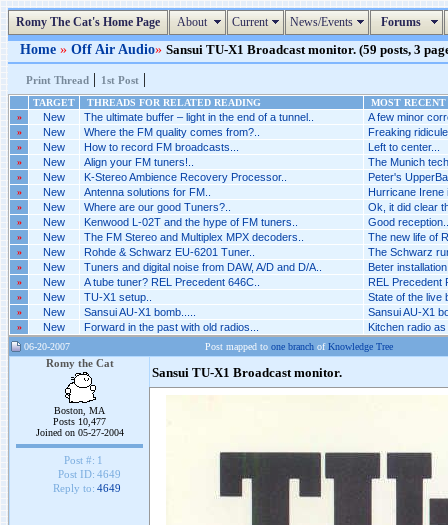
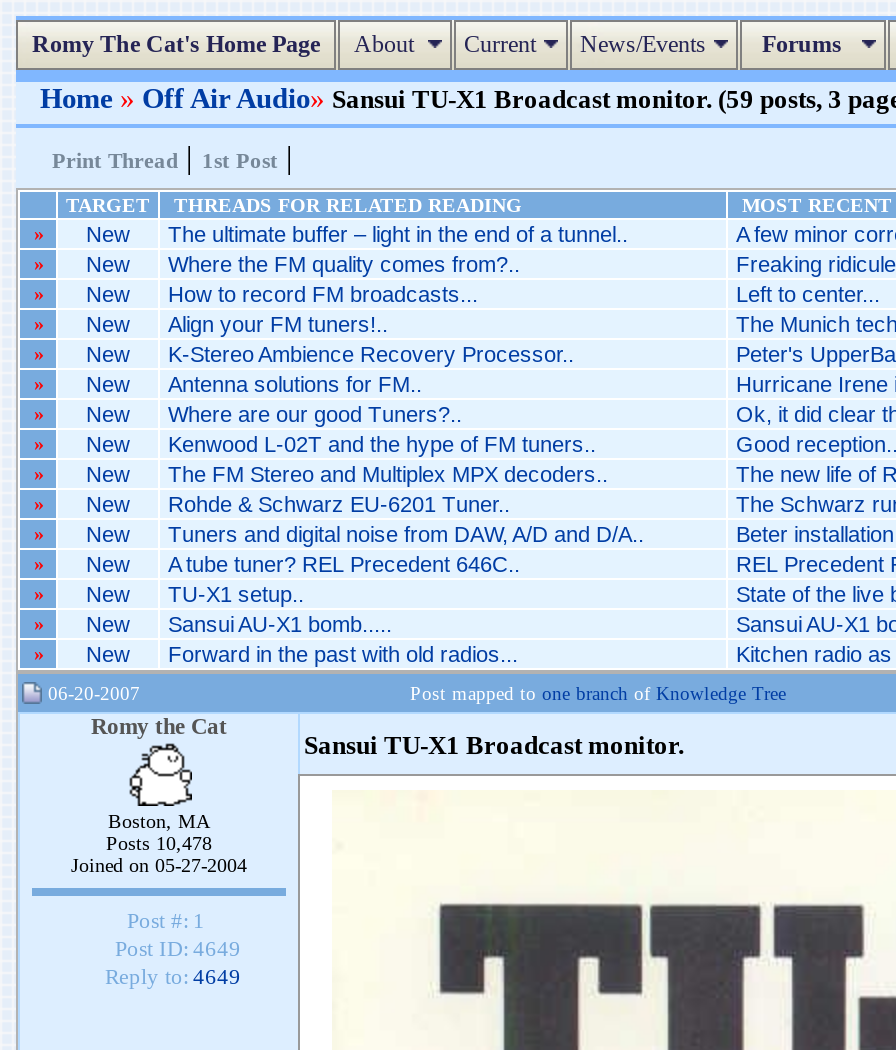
- Posts 10,477
+ Posts 10,478
